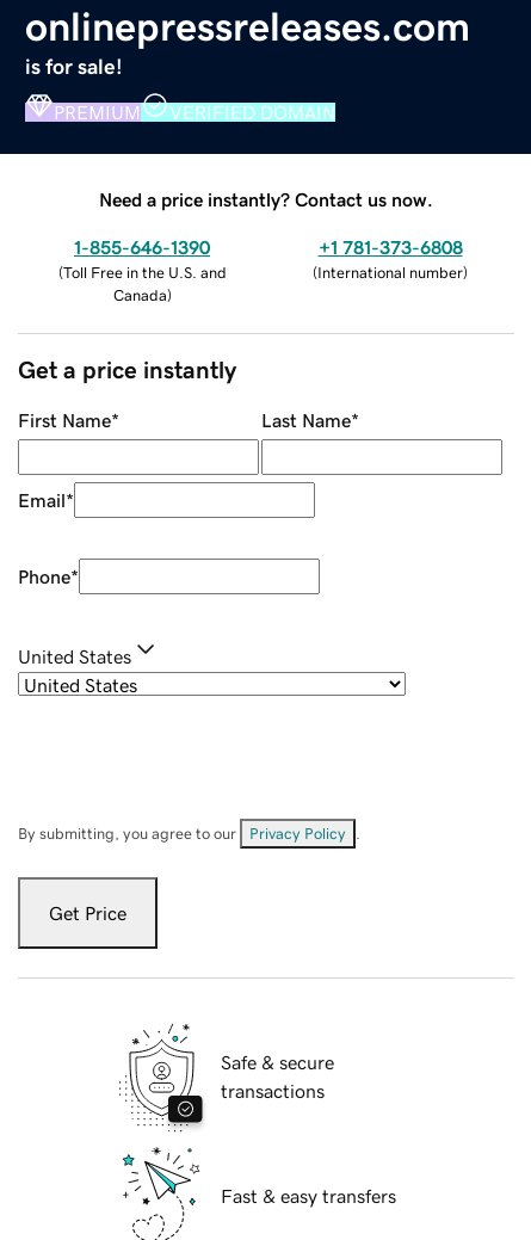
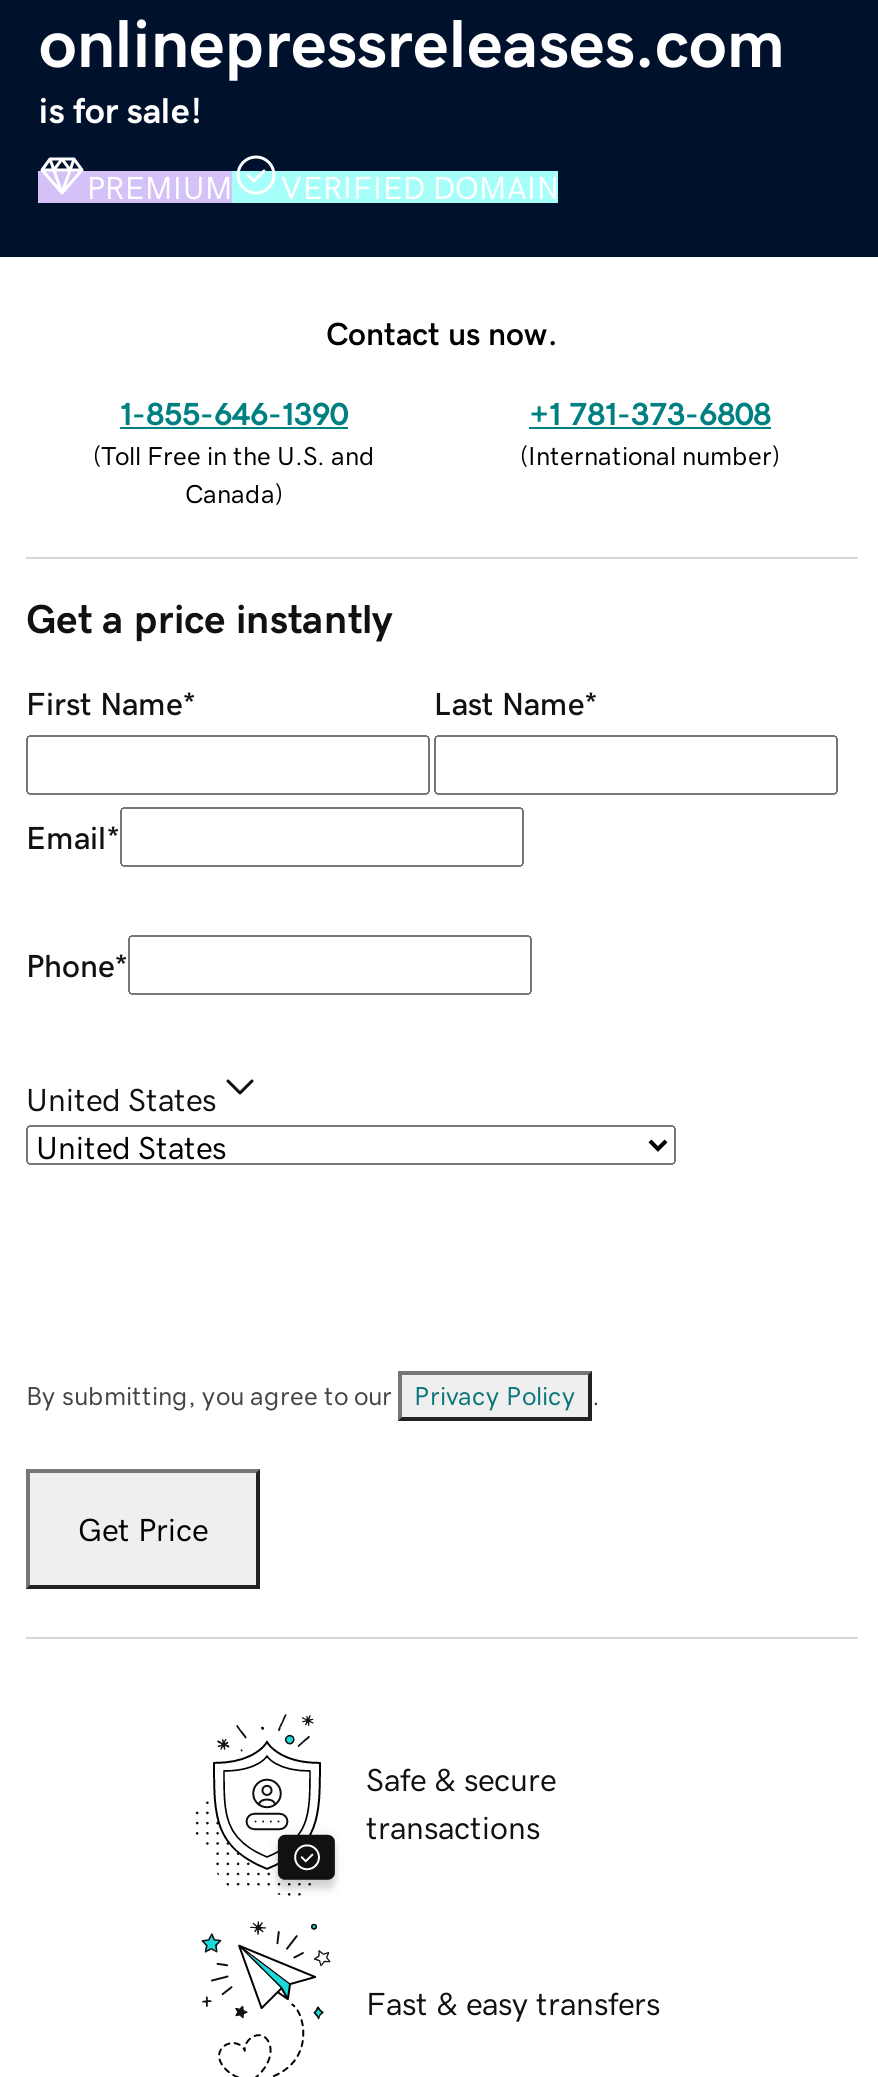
- Need a price instantly? Contact us now.
+ Contact us now.
